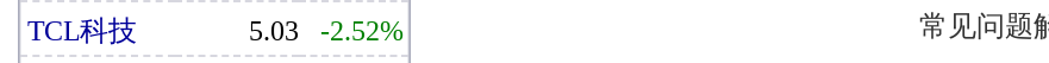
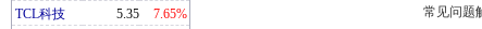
- 5.03
+ 5.35

- -2.52%
+ 7.65%
